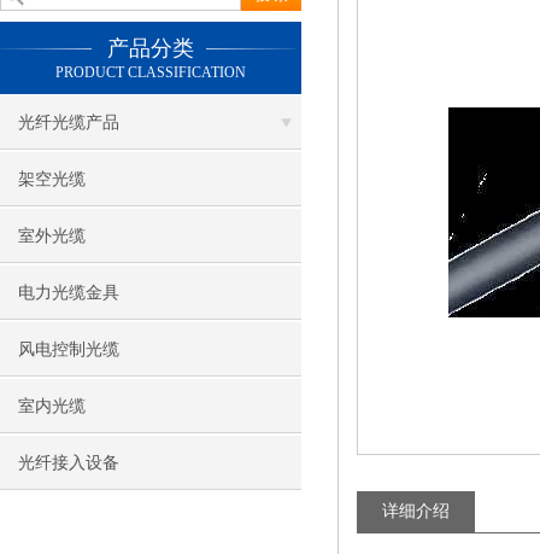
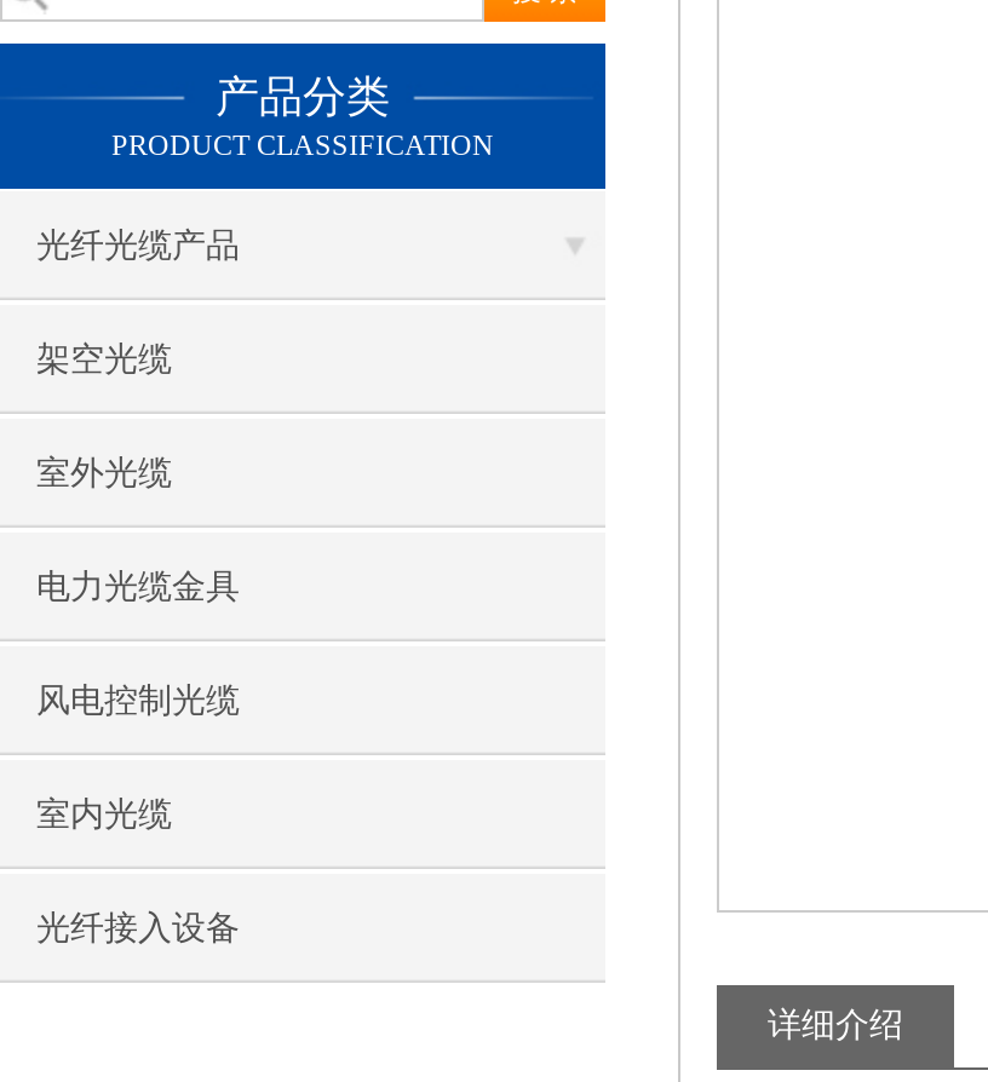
- [image]
